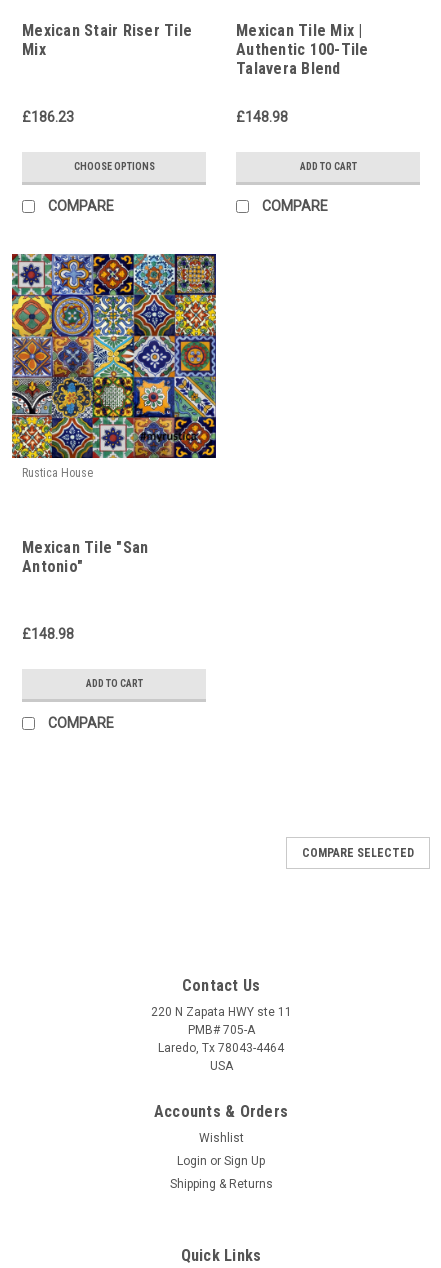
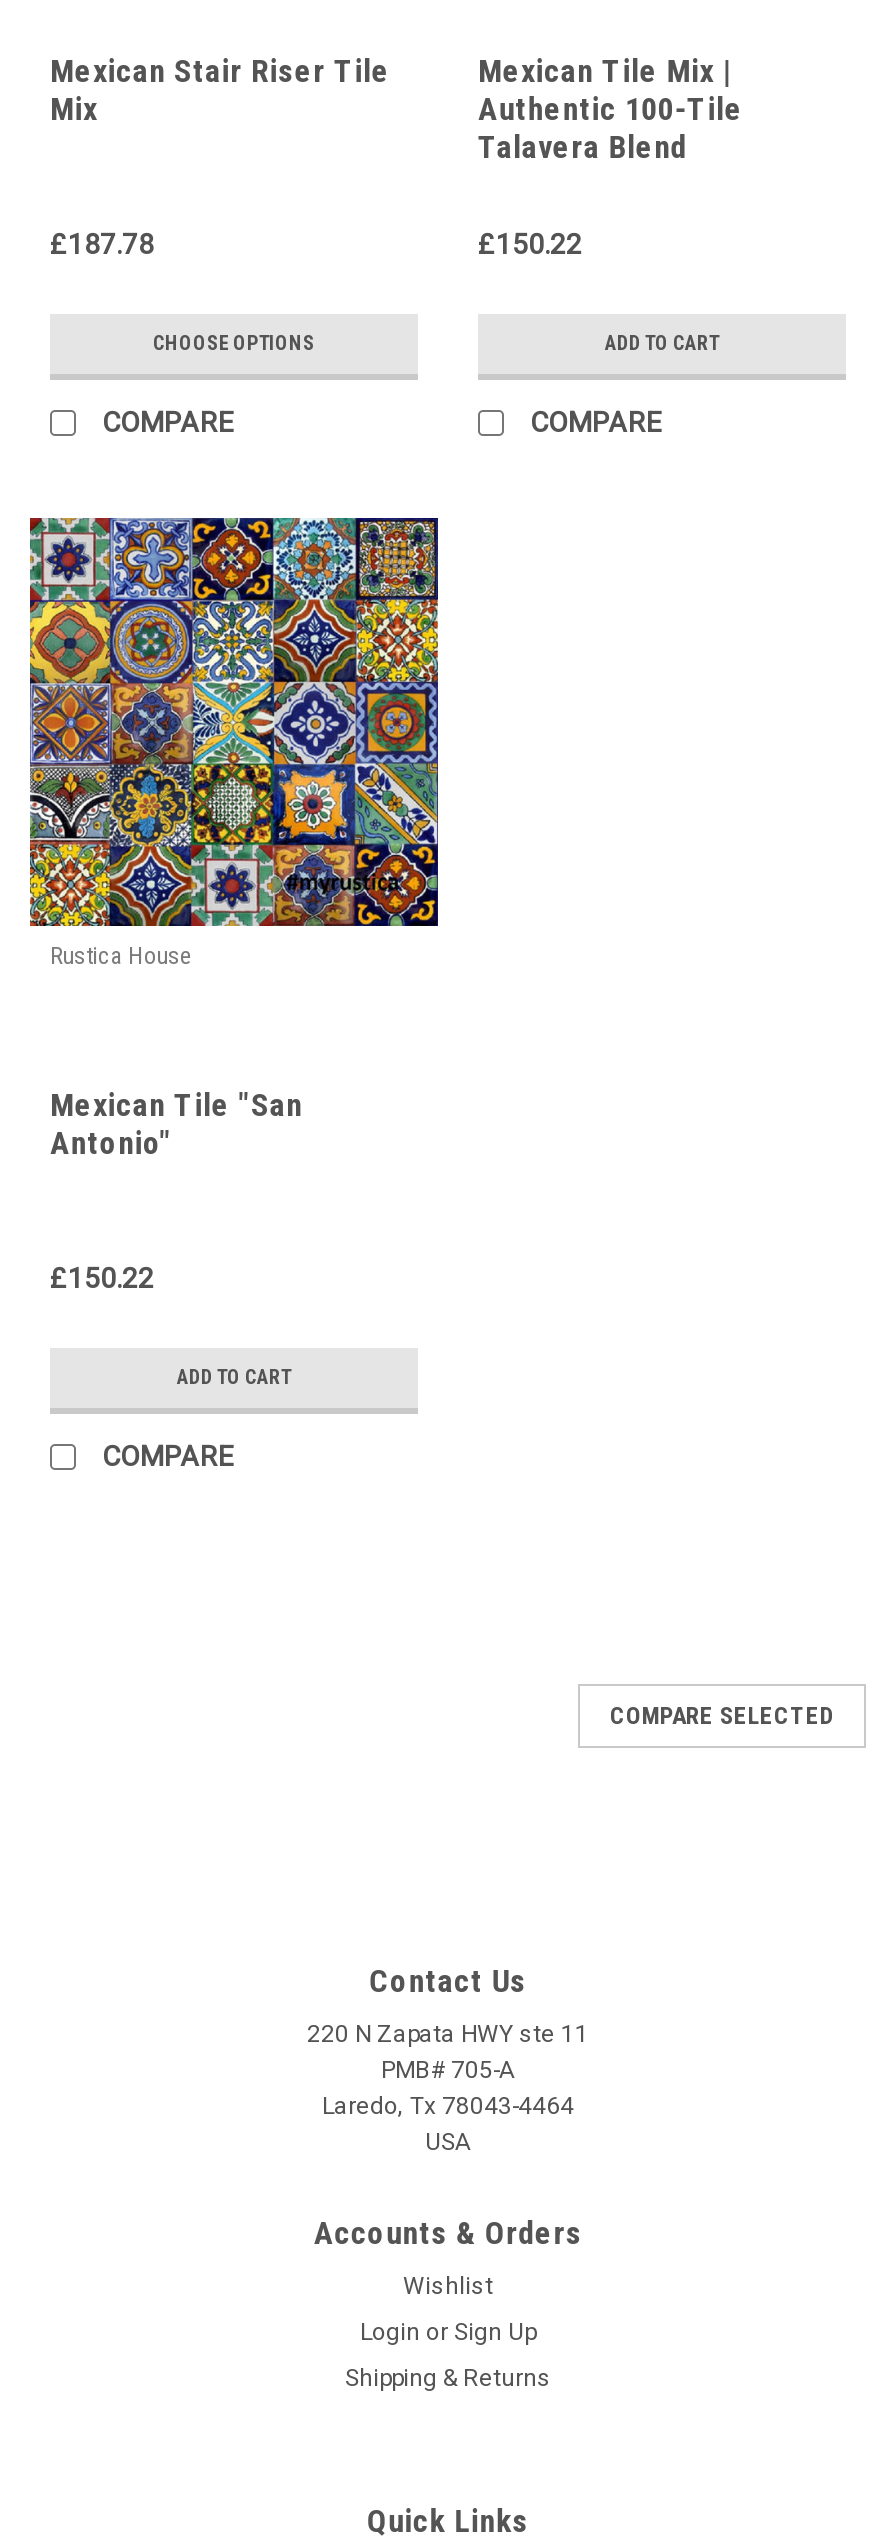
- £186.23
+ £187.78

- £148.98
+ £150.22

- £148.98
+ £150.22
